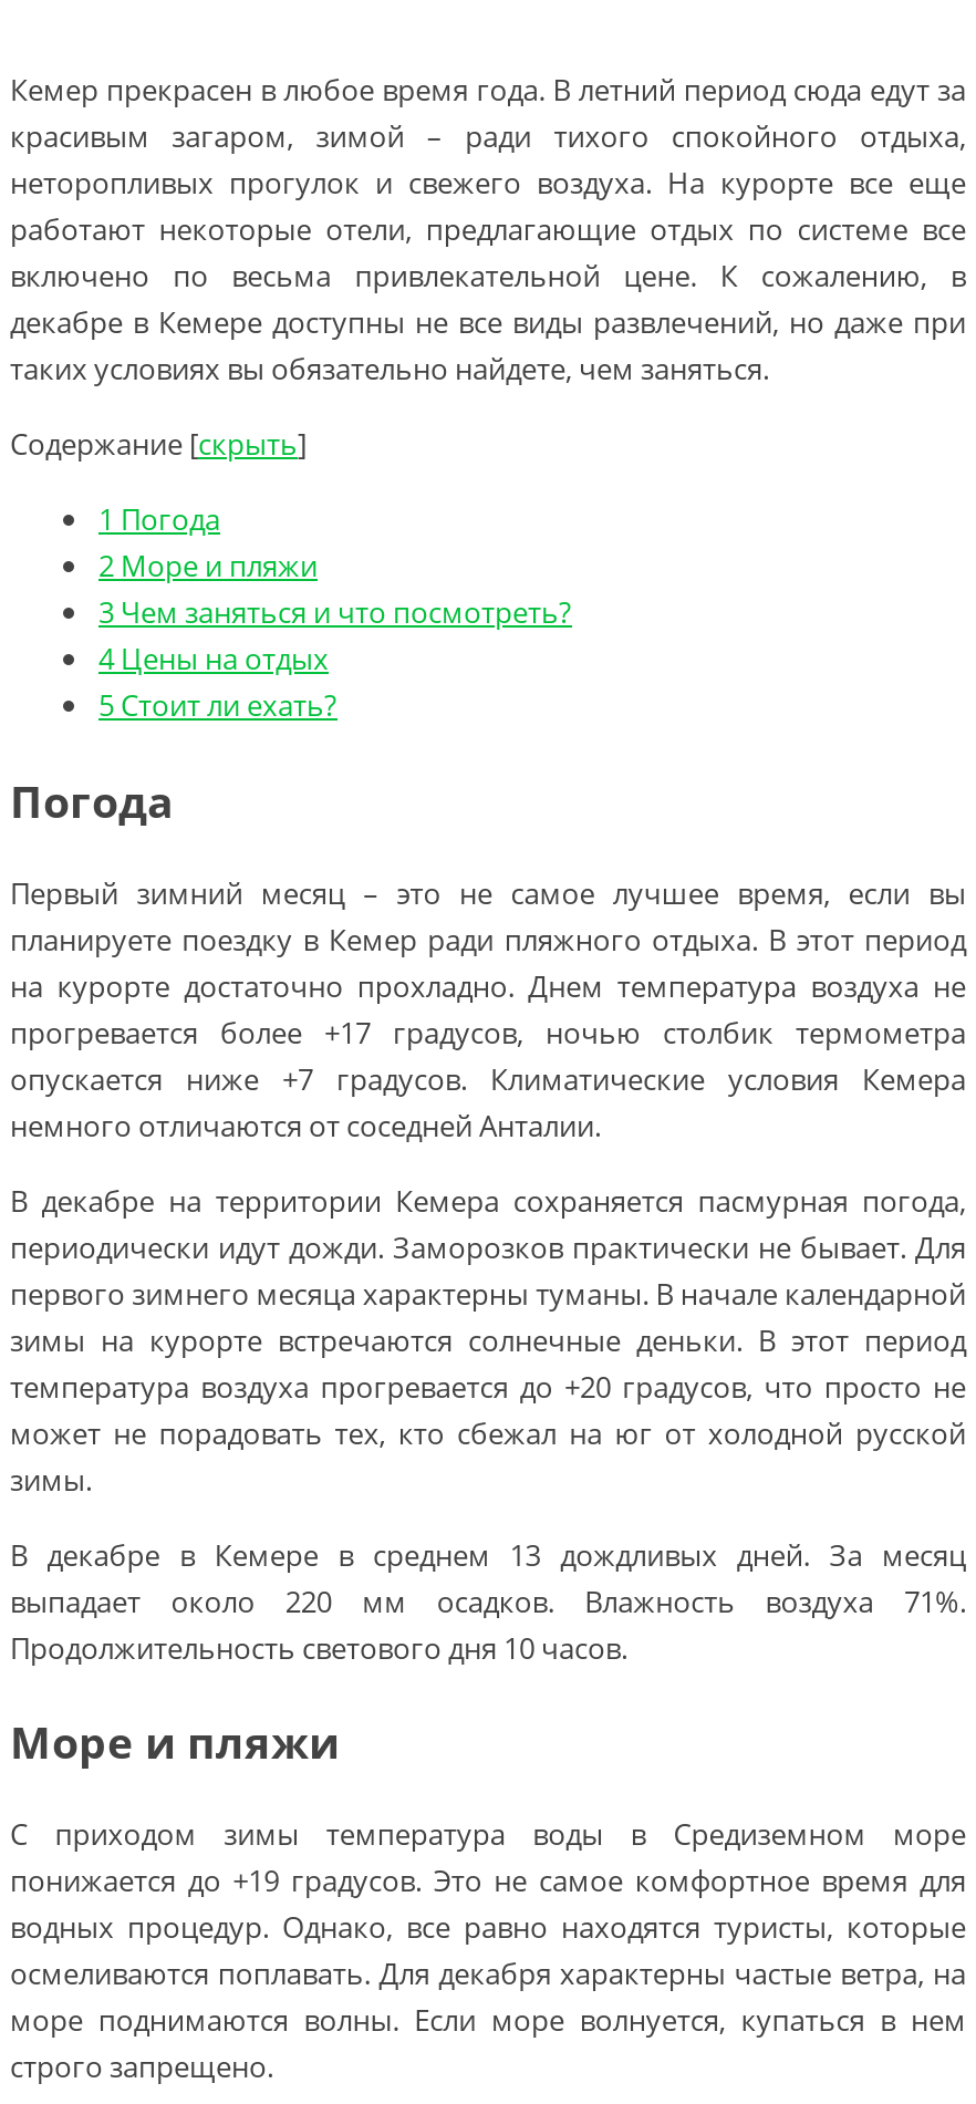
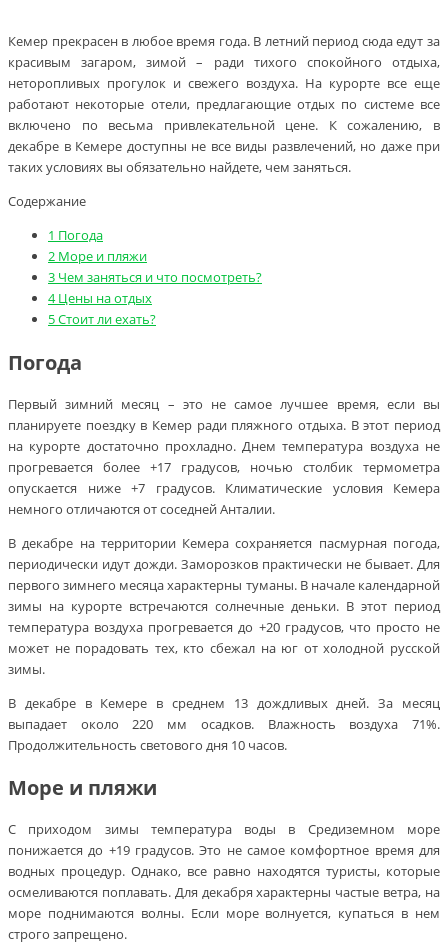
- Содержание [скрыть]
+ Содержание
